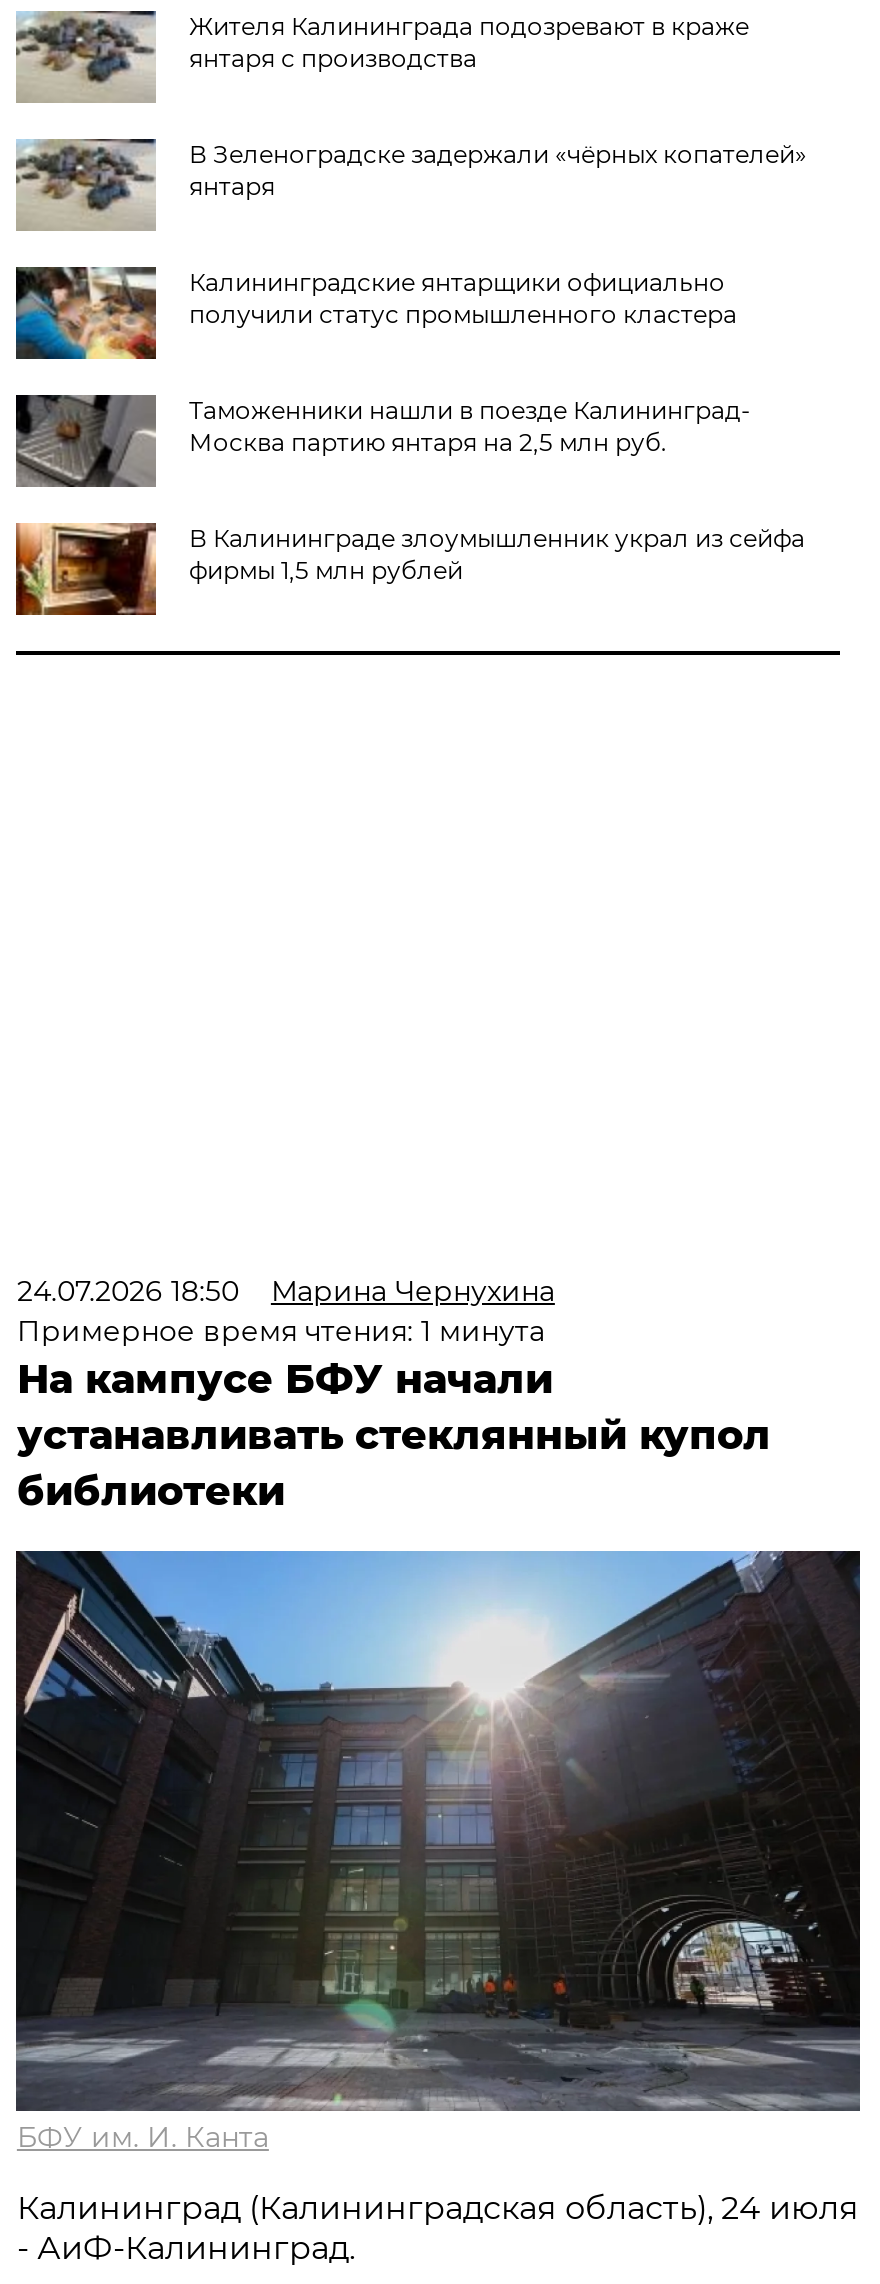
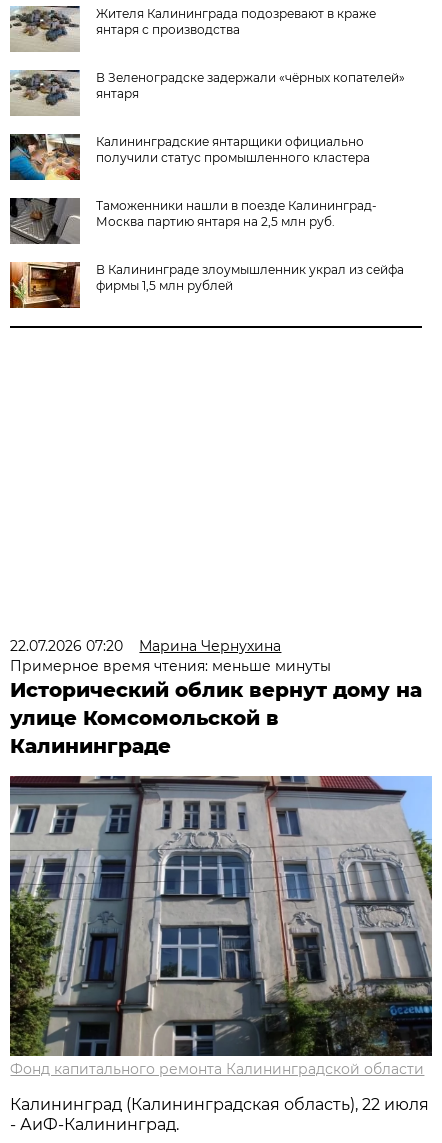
- 24.07.2026 18:50 Марина Чернухина
+ 22.07.2026 07:20 Марина Чернухина

- Примерное время чтения: 1 минута
- На кампусе БФУ начали
- устанавливать стеклянный купол
- библиотеки
+ Примерное время чтения: меньше минуты
+ Исторический облик вернут дому на
+ улице Комсомольской в
+ Калининграде

- [image]
- БФУ им. И. Канта
+ [image]
+ Фонд капитального ремонта Калининградской области

- Калининград (Калининградская область), 24 июля
+ Калининград (Калининградская область), 22 июля
